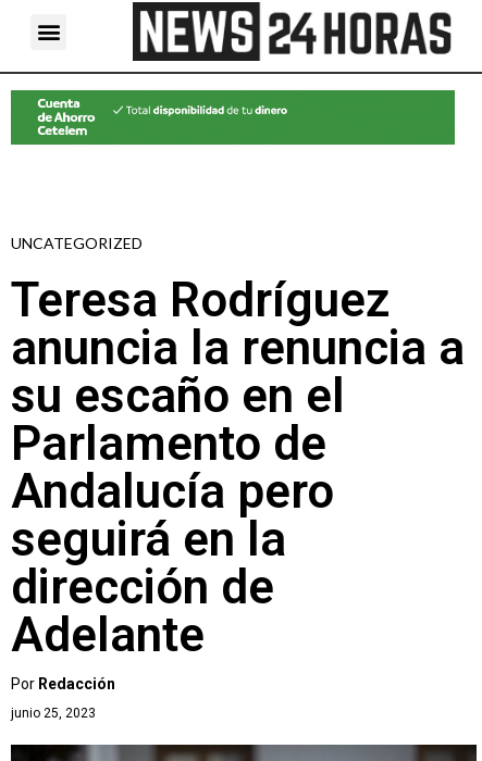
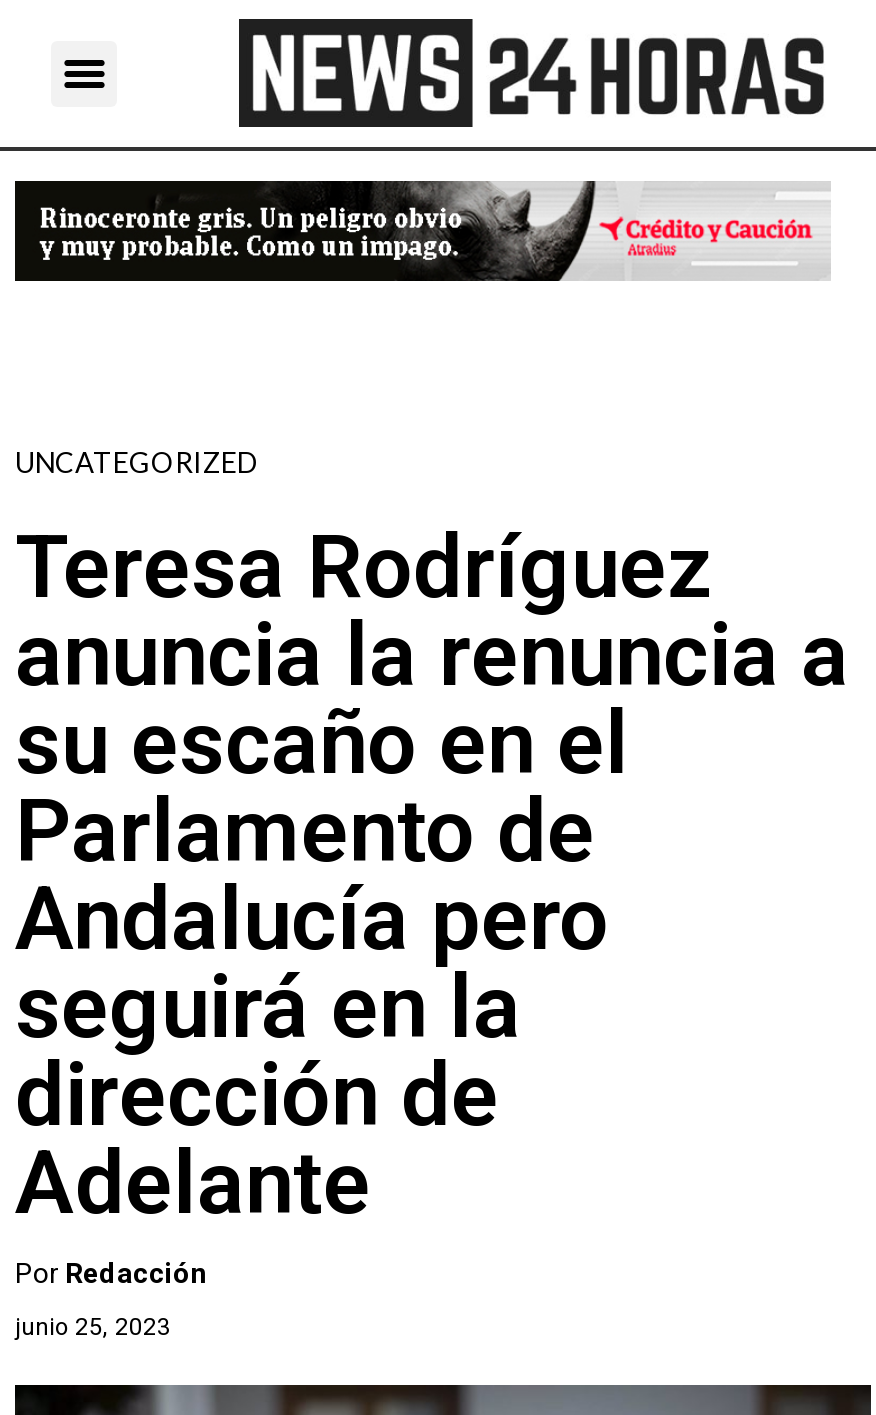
- [image]
+ [image]
